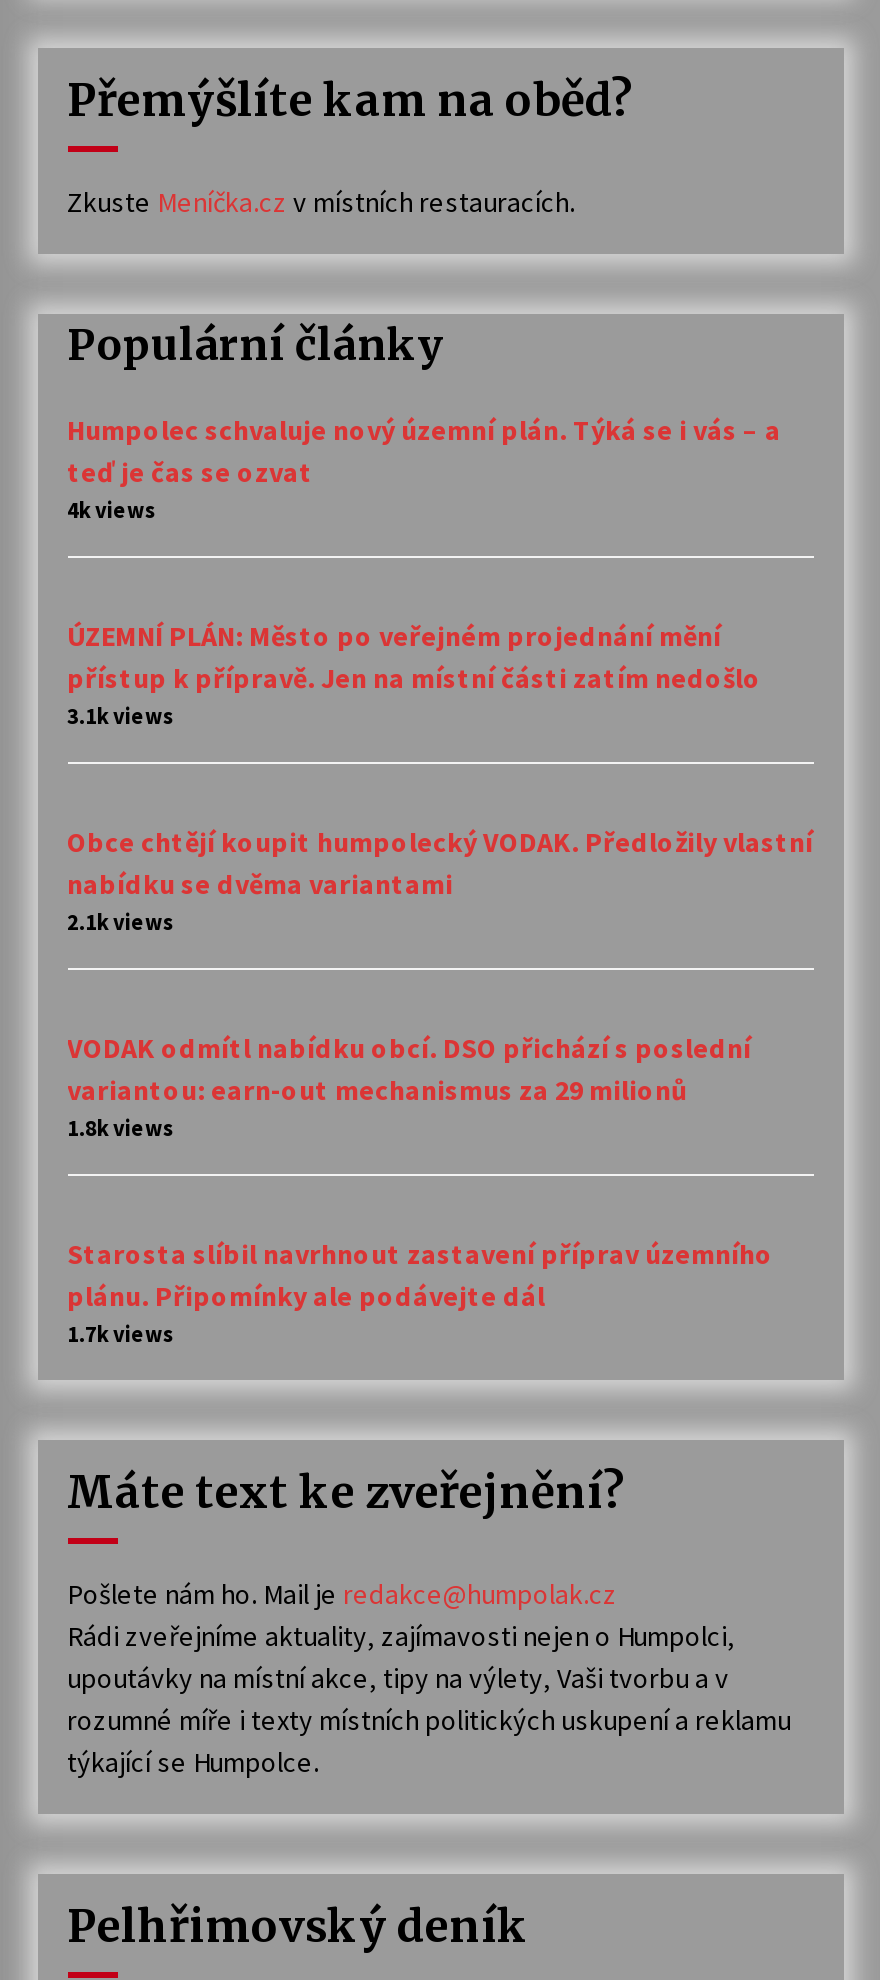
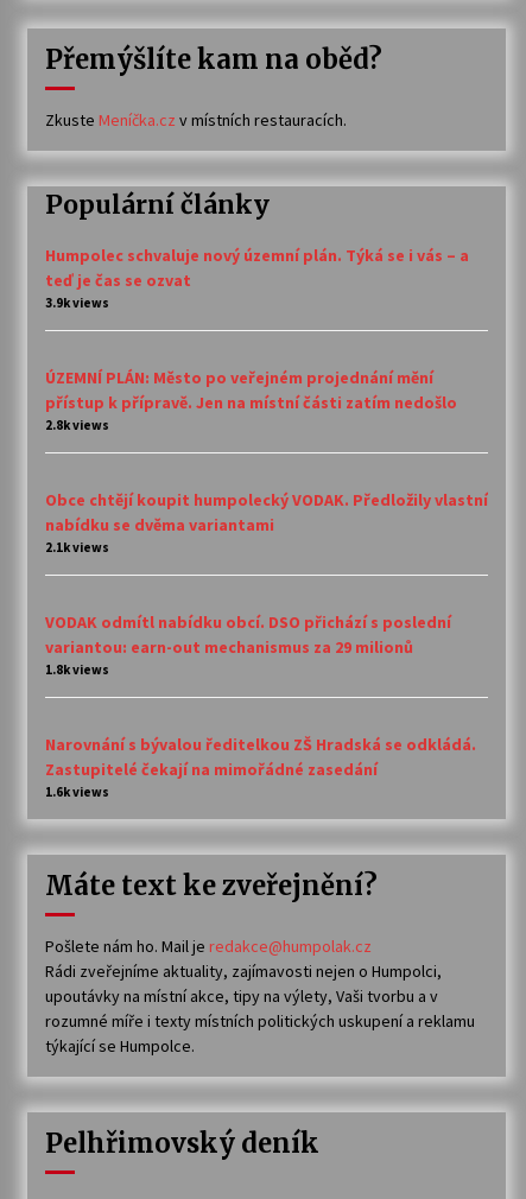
- 4k views
+ 3.9k views

- 3.1k views
+ 2.8k views

- Starosta slíbil navrhnout zastavení příprav územního
- plánu. Připomínky ale podávejte dál
- 1.7k views
+ Narovnání s bývalou ředitelkou ZŠ Hradská se odkládá.
+ Zastupitelé čekají na mimořádné zasedání
+ 1.6k views
